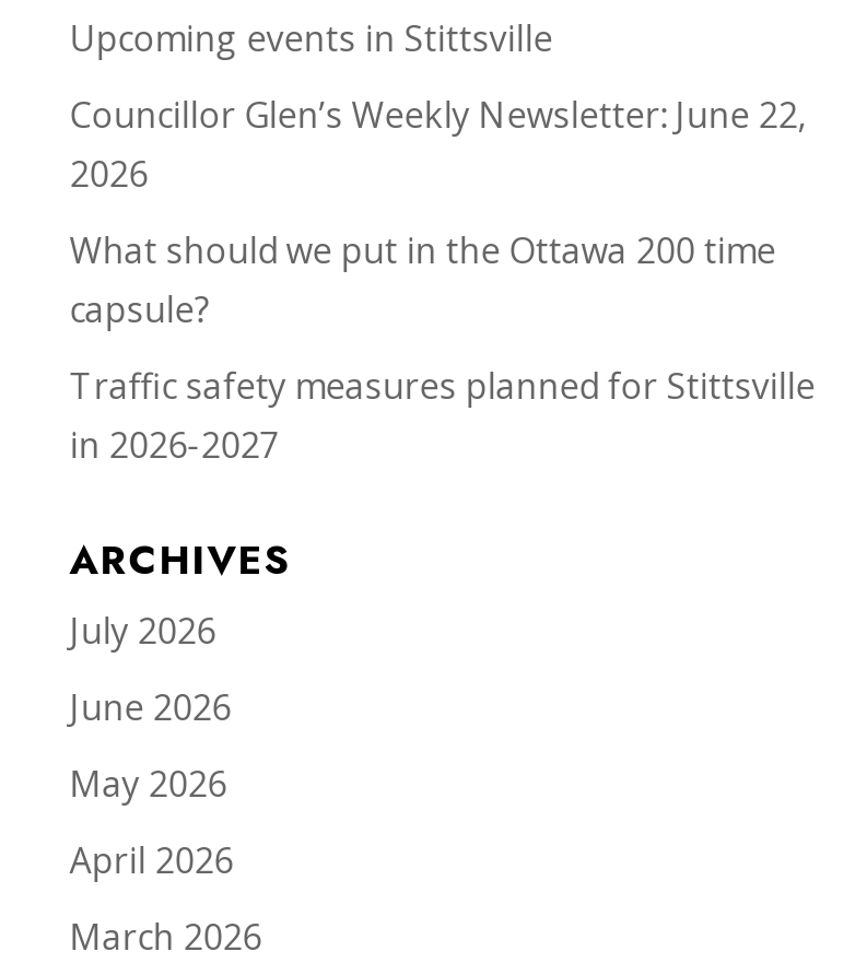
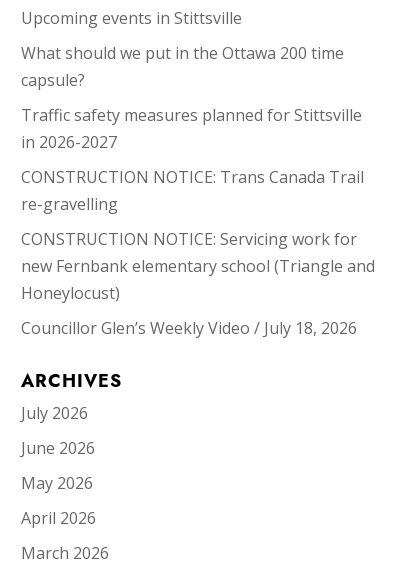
- Councillor Glen’s Weekly Newsletter: June 22,
- 2026

moved up: What should we put in the Ottawa 200 time | capsule? | Traffic safety measures planned for Stittsville | in 2026-2027

+ CONSTRUCTION NOTICE: Trans Canada Trail
+ re-gravelling
+ CONSTRUCTION NOTICE: Servicing work for
+ new Fernbank elementary school (Triangle and
+ Honeylocust)
+ Councillor Glen’s Weekly Video / July 18, 2026
